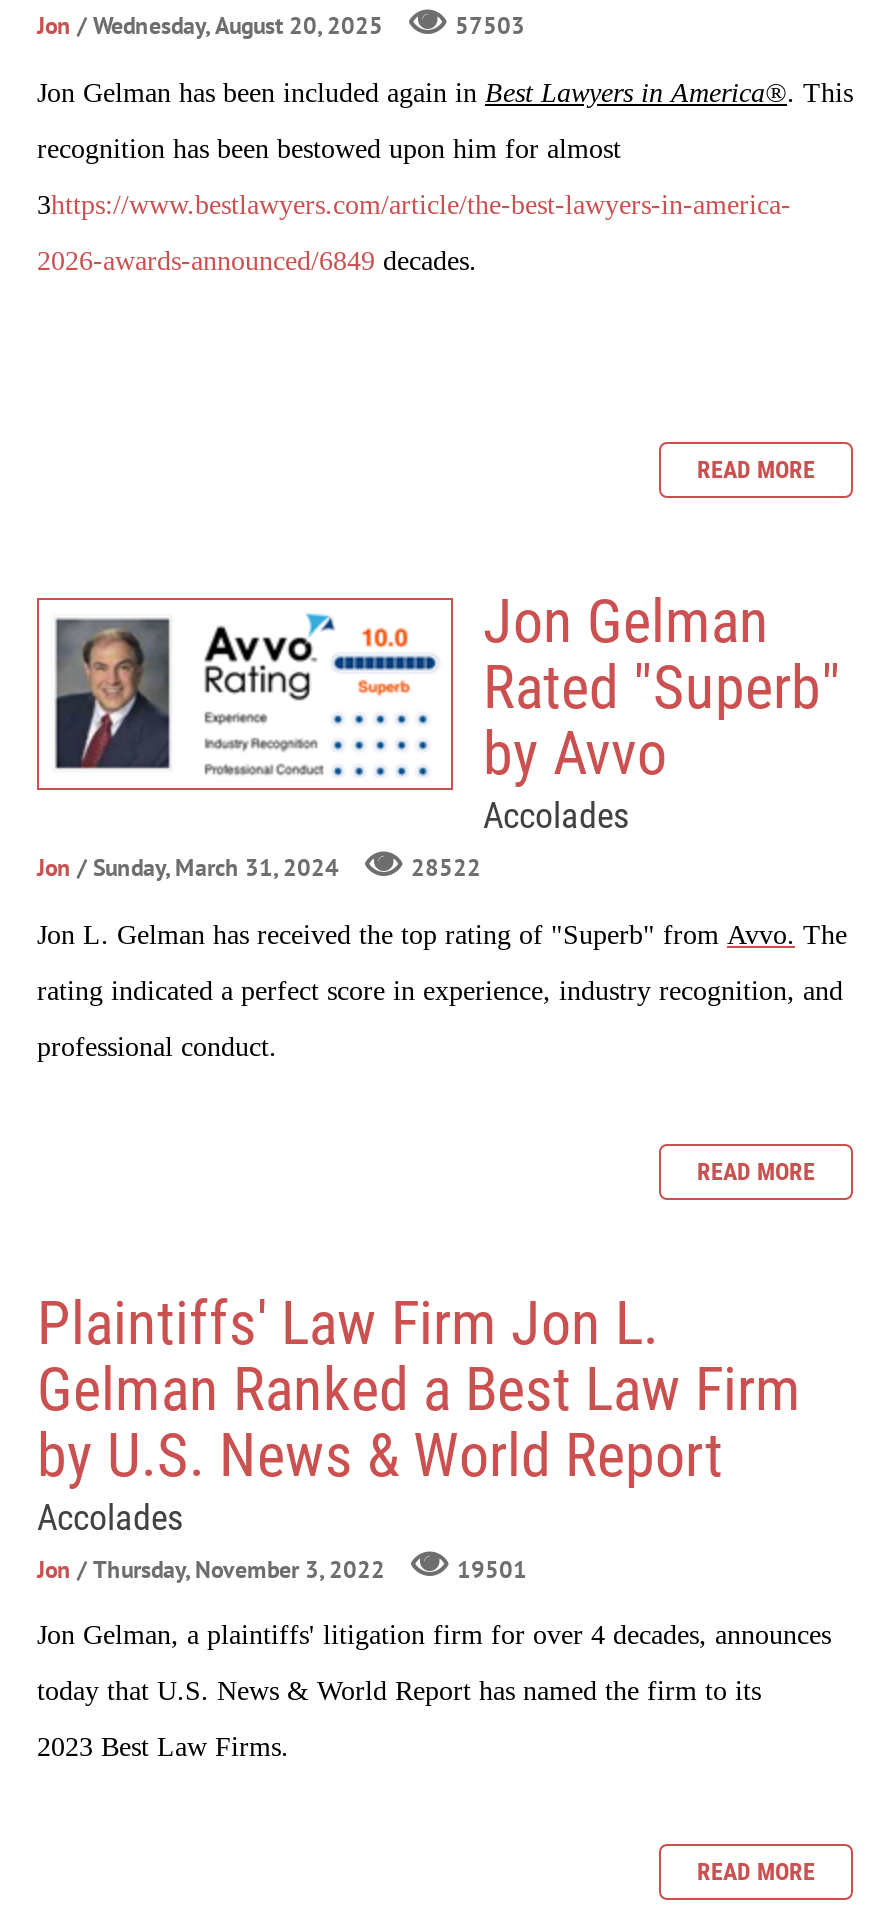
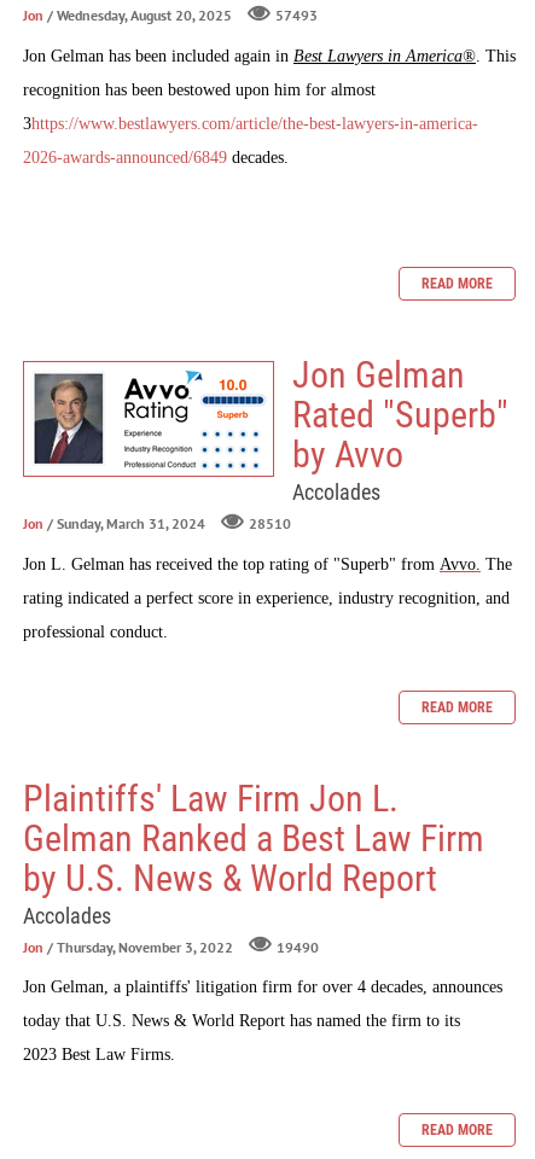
- 57503
+ 57493

- 28522
+ 28510

- 19501
+ 19490
